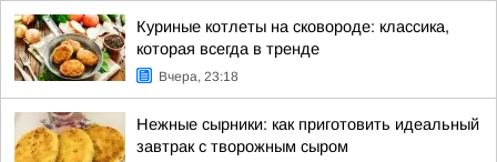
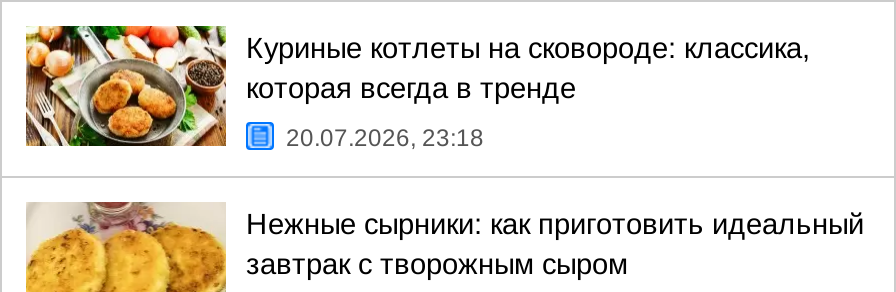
- Вчера, 23:18
+ 20.07.2026, 23:18
